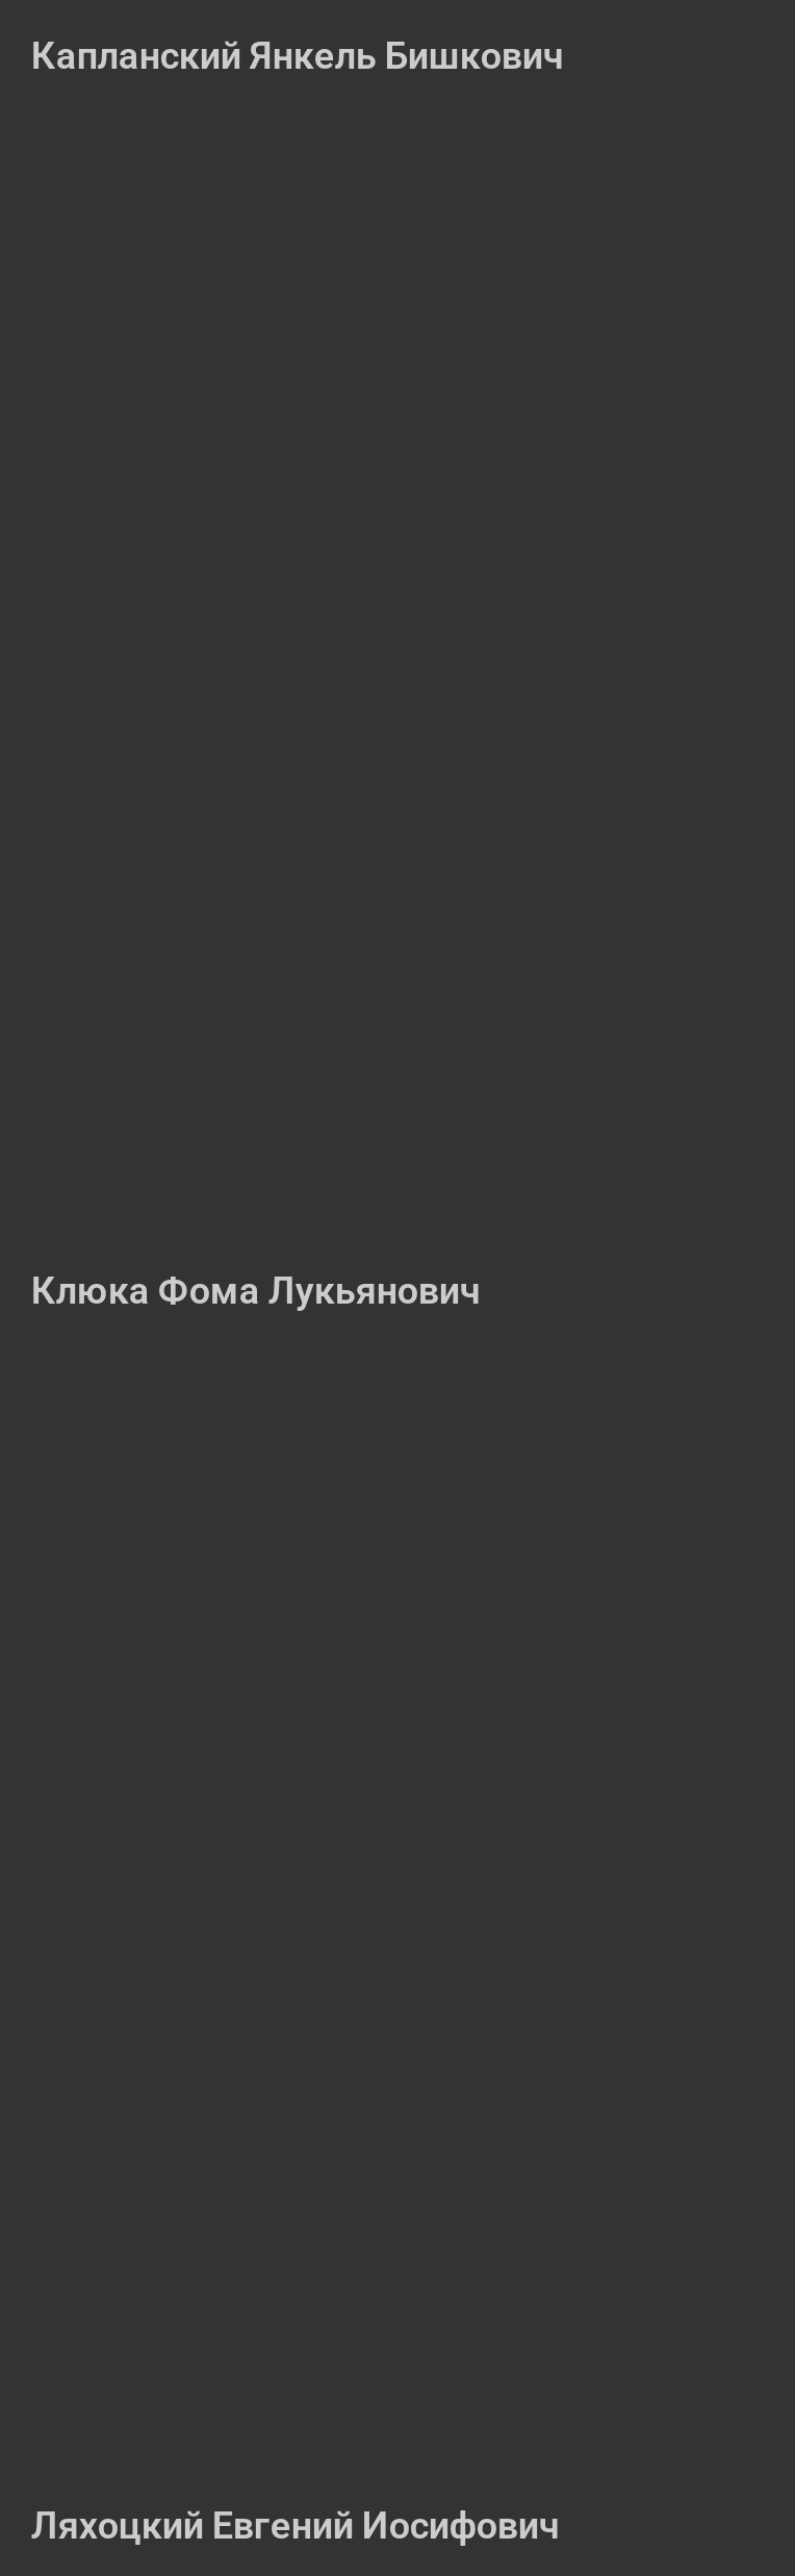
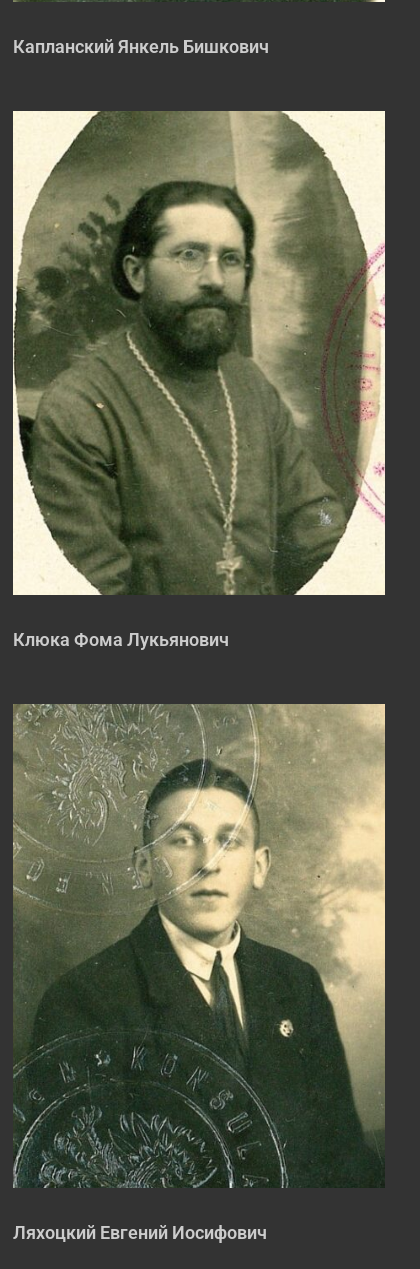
+ [image]

+ [image]
